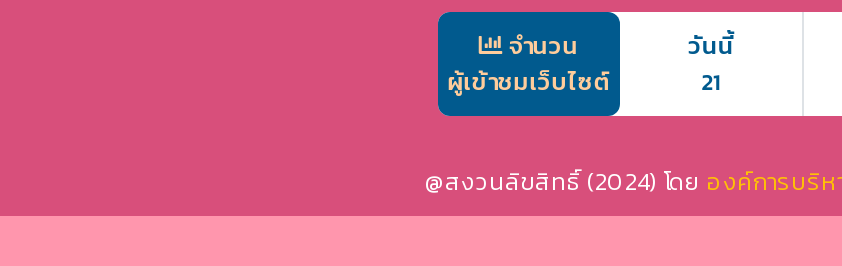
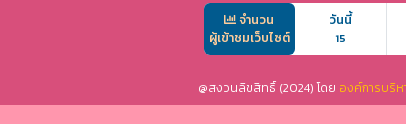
- 21
+ 15
